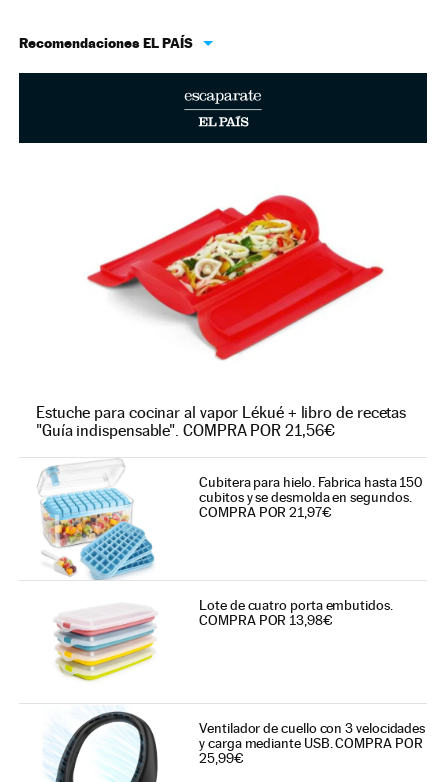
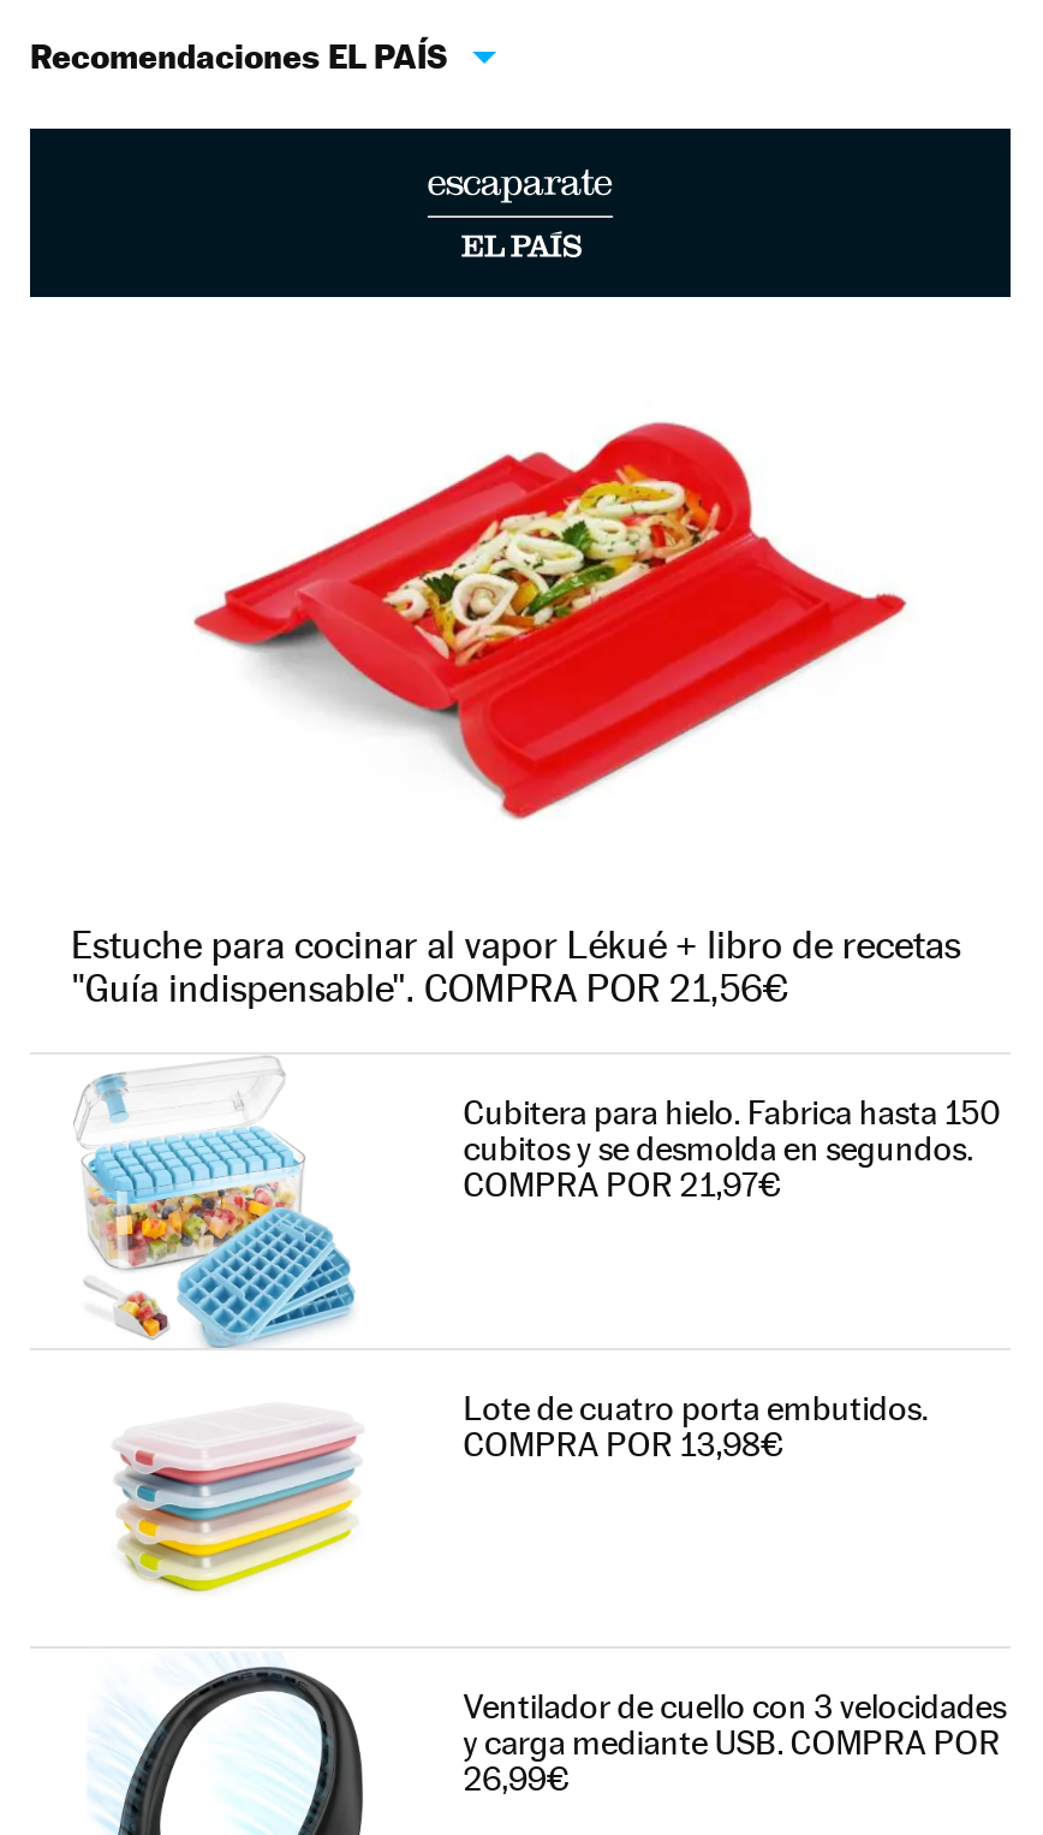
- 25,99€
+ 26,99€
